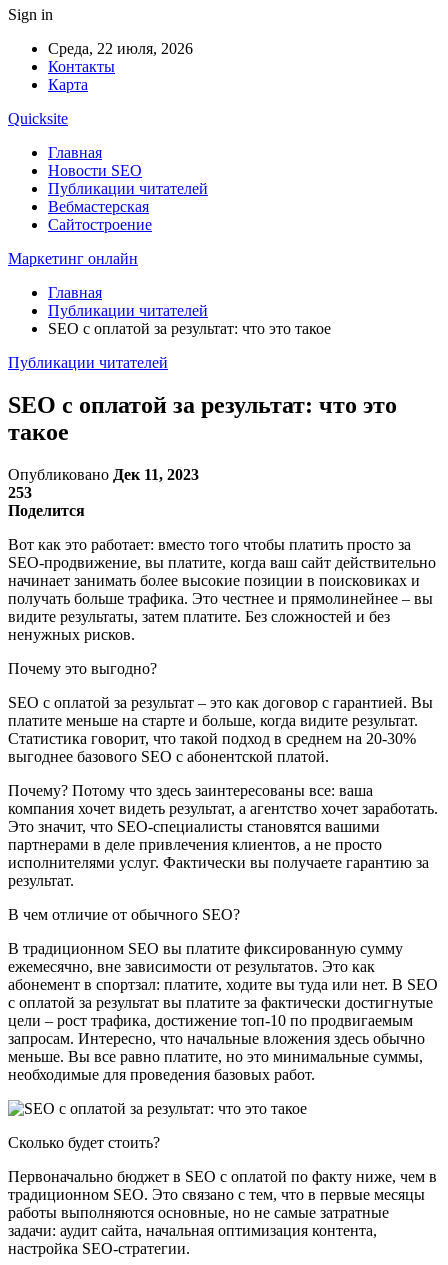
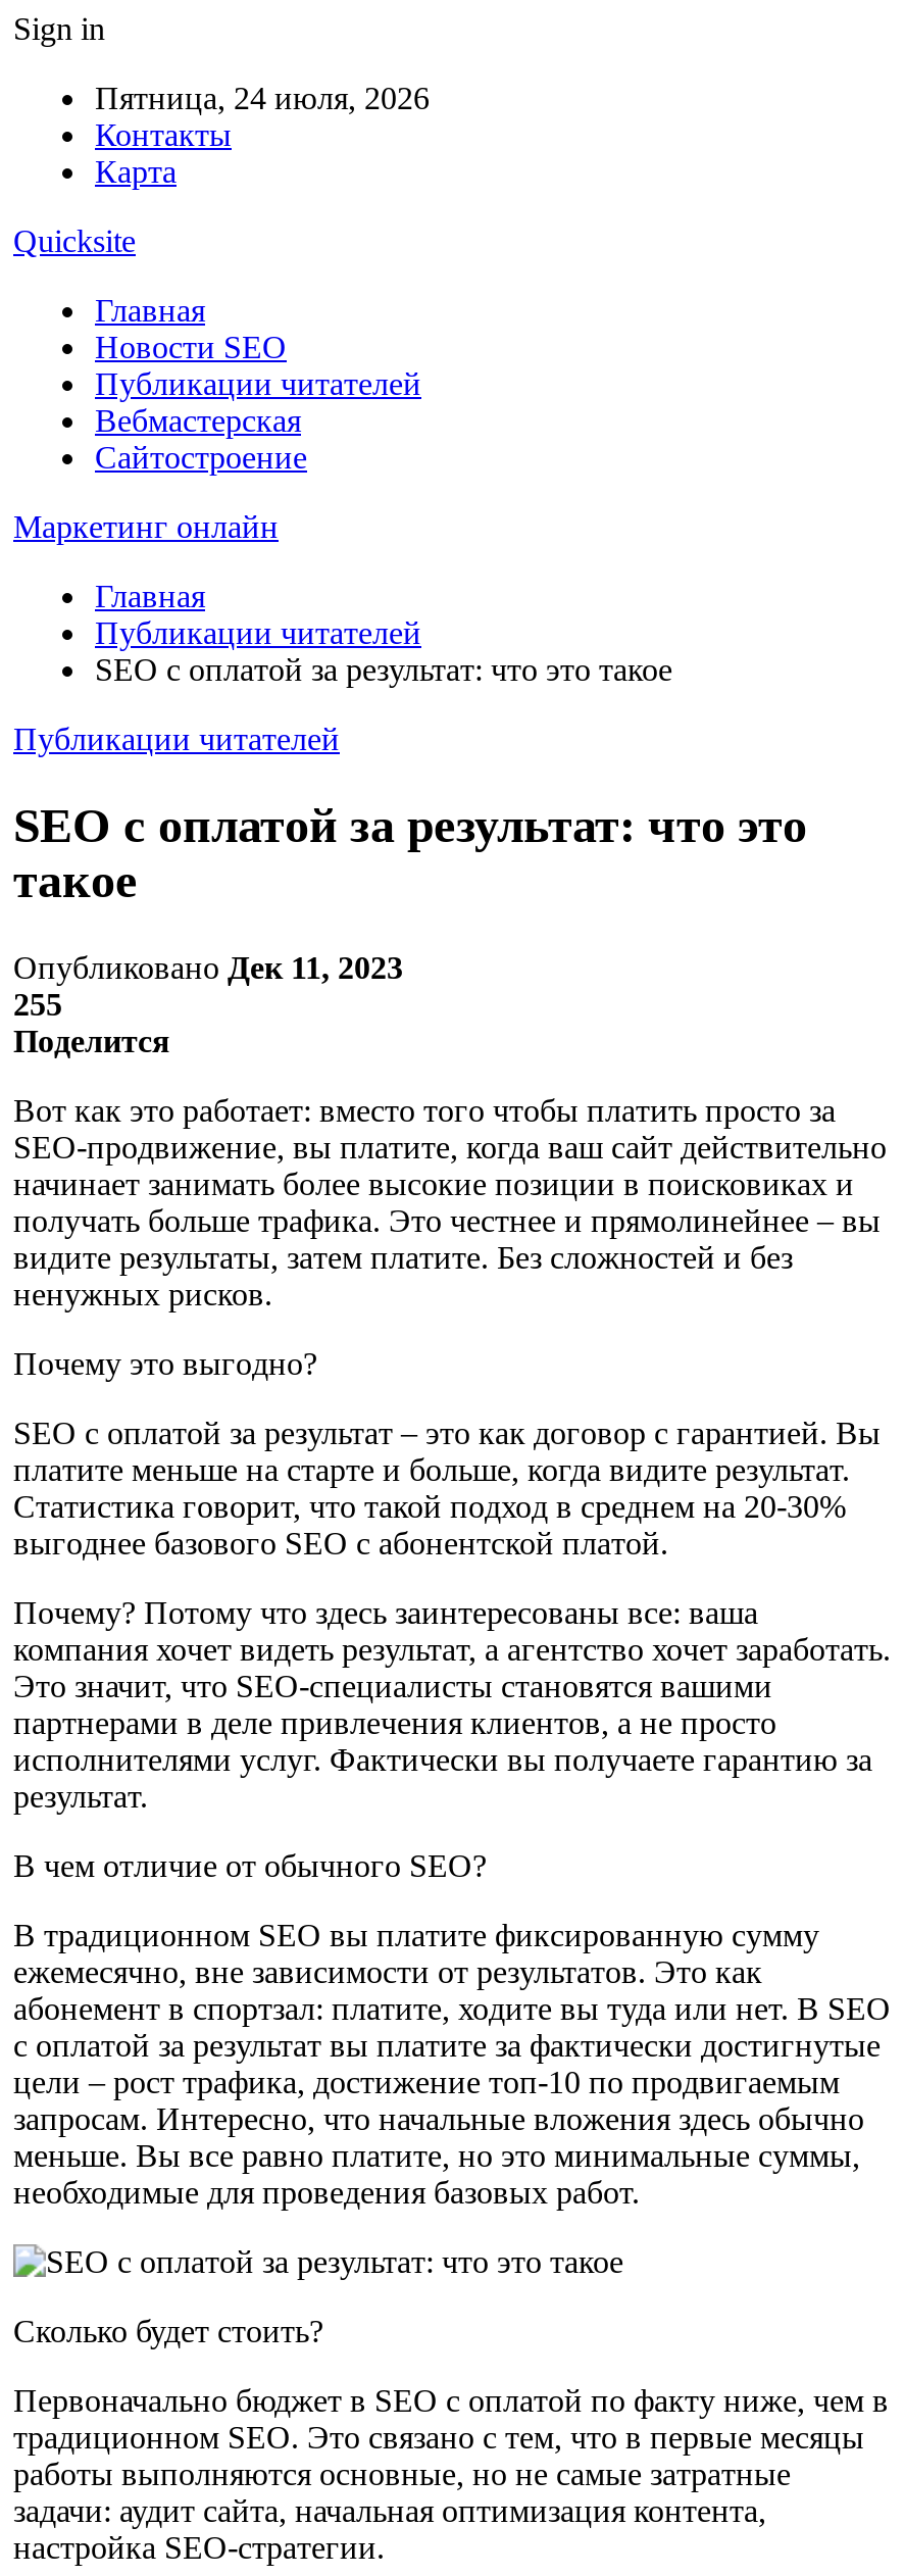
- Среда, 22 июля, 2026
+ Пятница, 24 июля, 2026

- 253
+ 255
